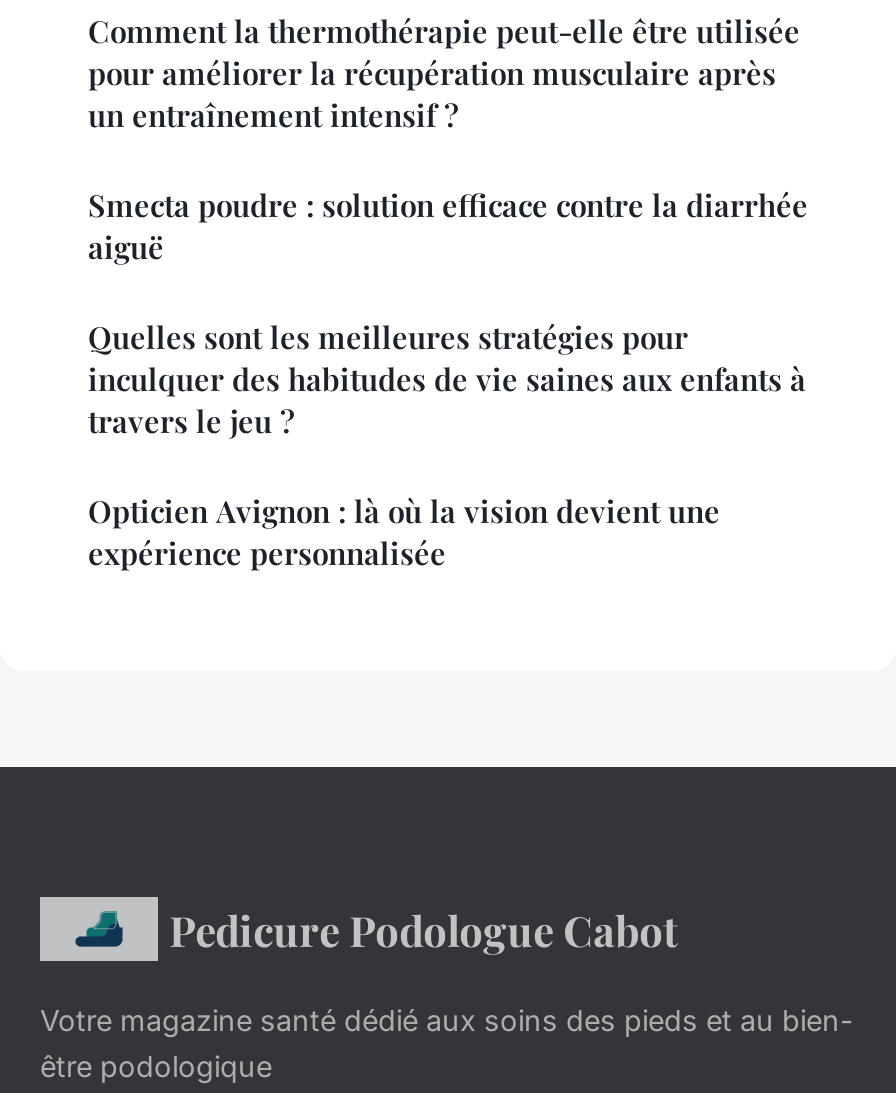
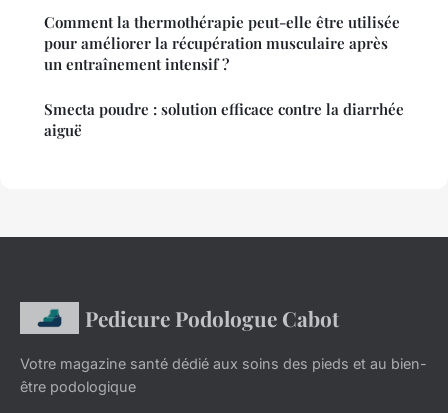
- Quelles sont les meilleures stratégies pour
- inculquer des habitudes de vie saines aux enfants à
- travers le jeu ?
- Opticien Avignon : là où la vision devient une
- expérience personnalisée
